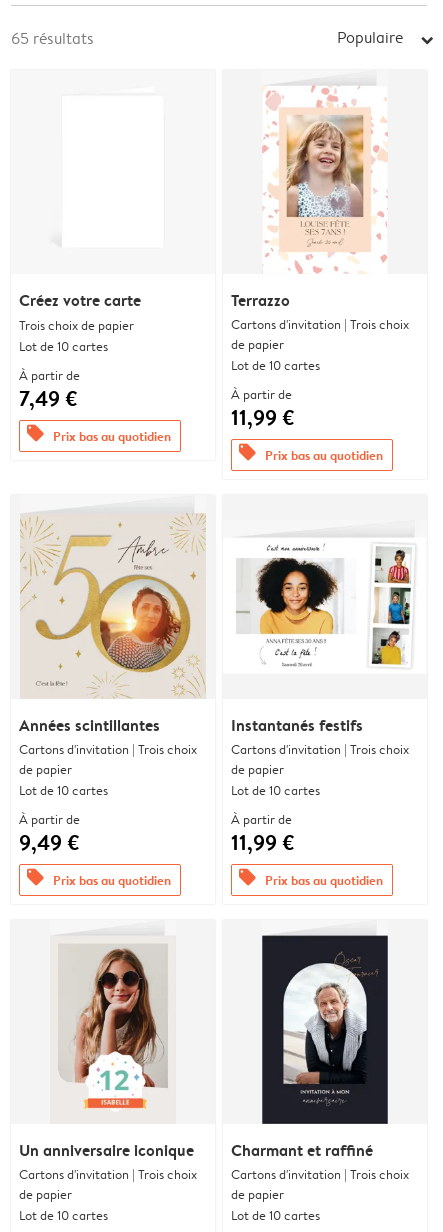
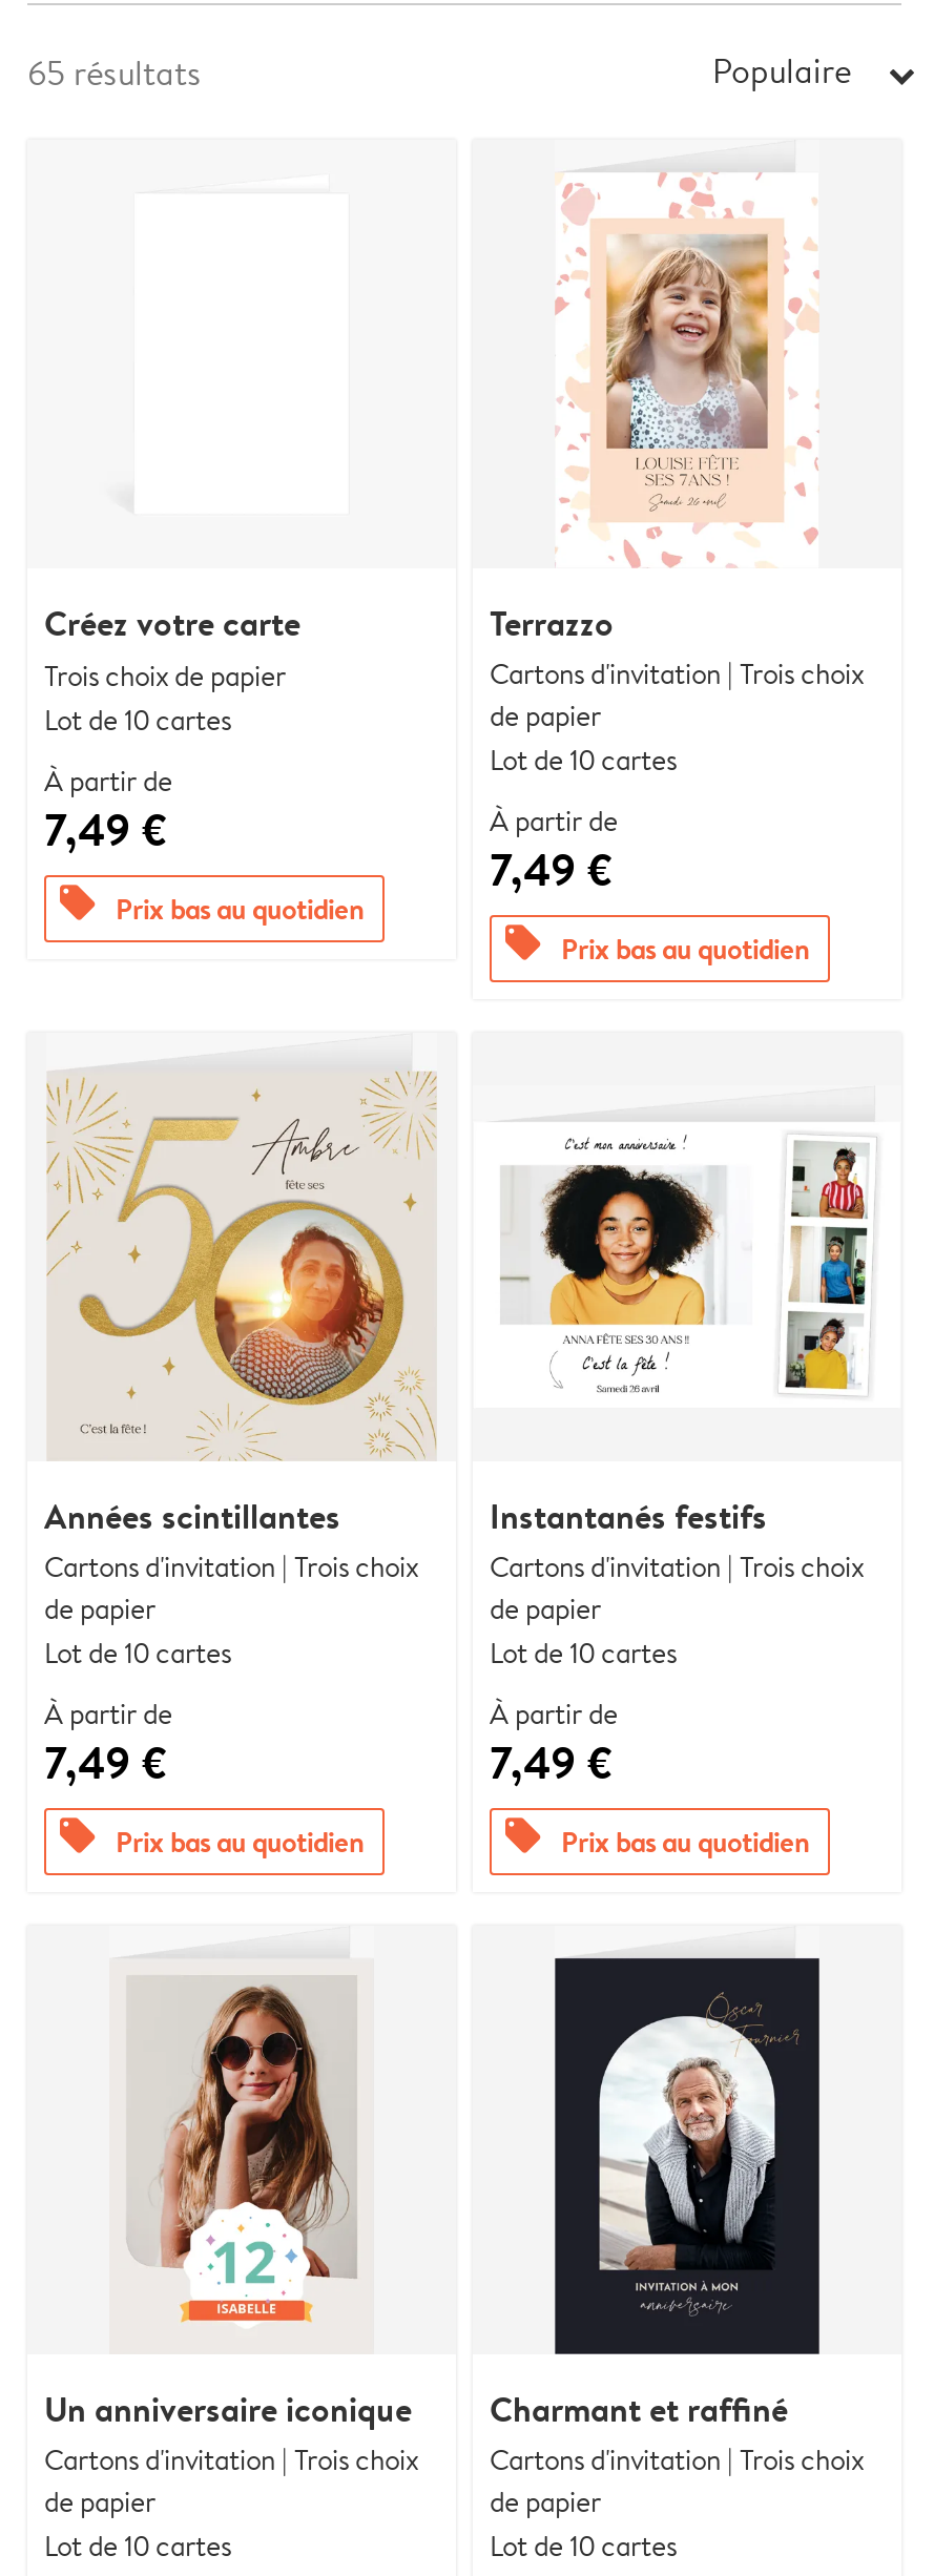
- 11,99 €
+ 7,49 €

- 9,49 €
+ 7,49 €

- 11,99 €
+ 7,49 €
